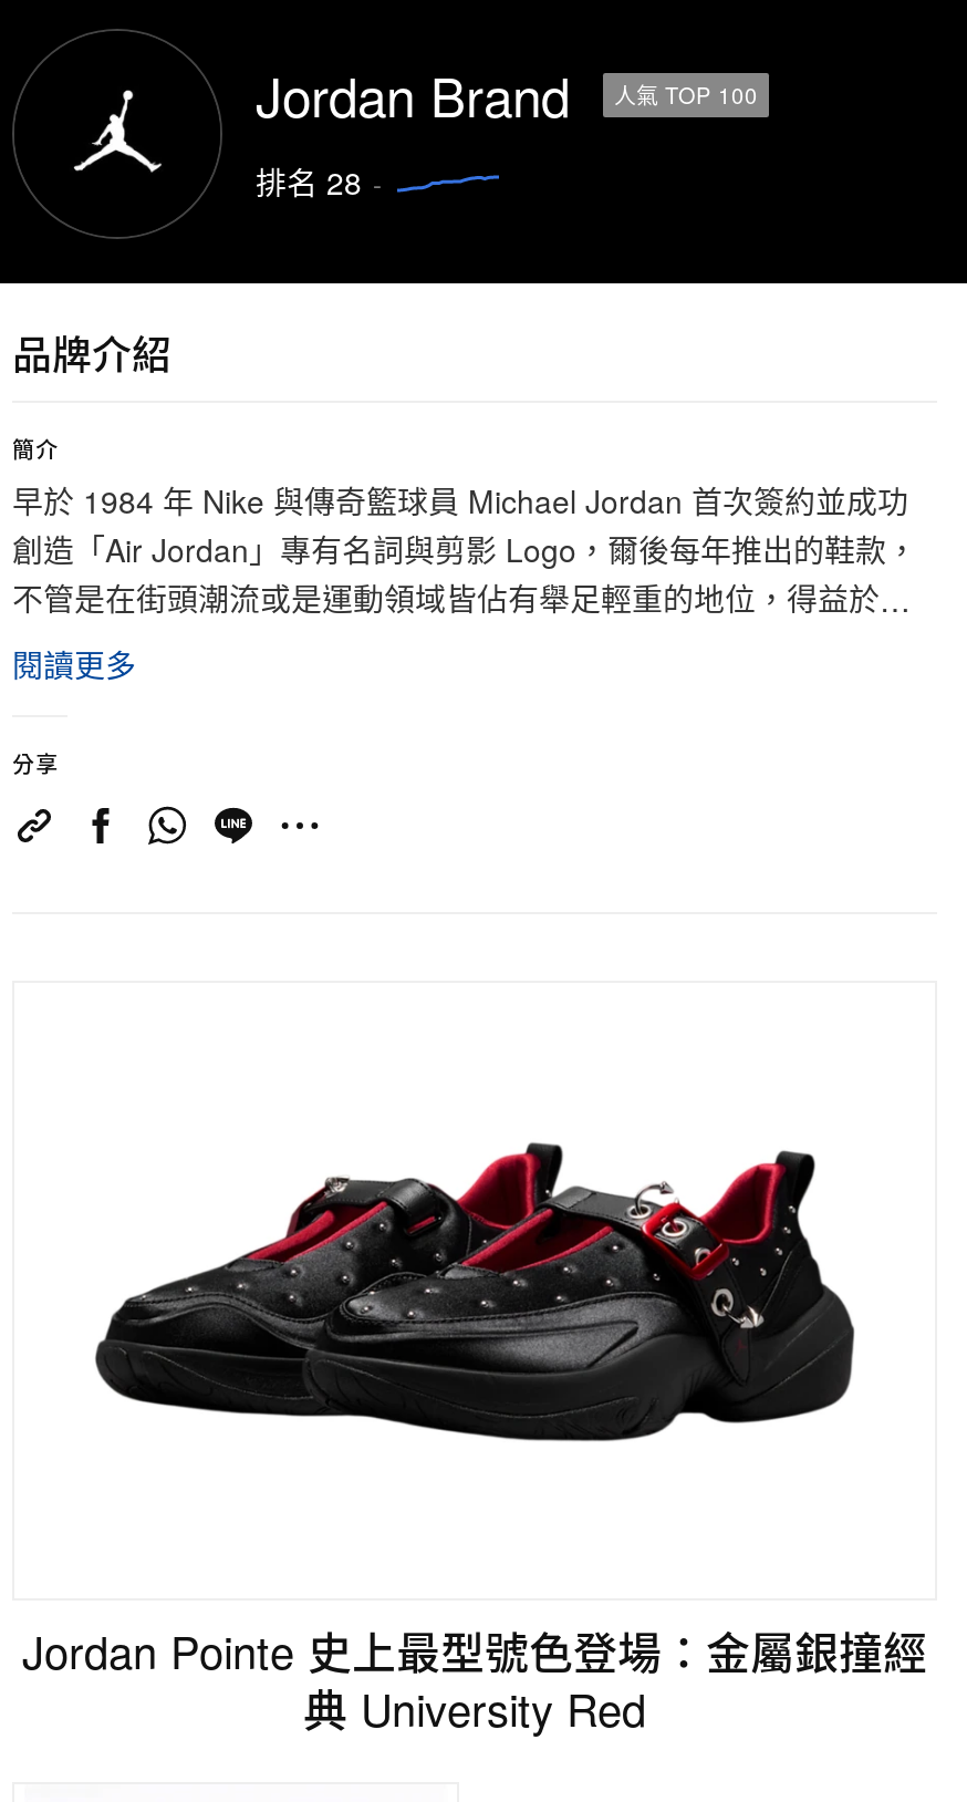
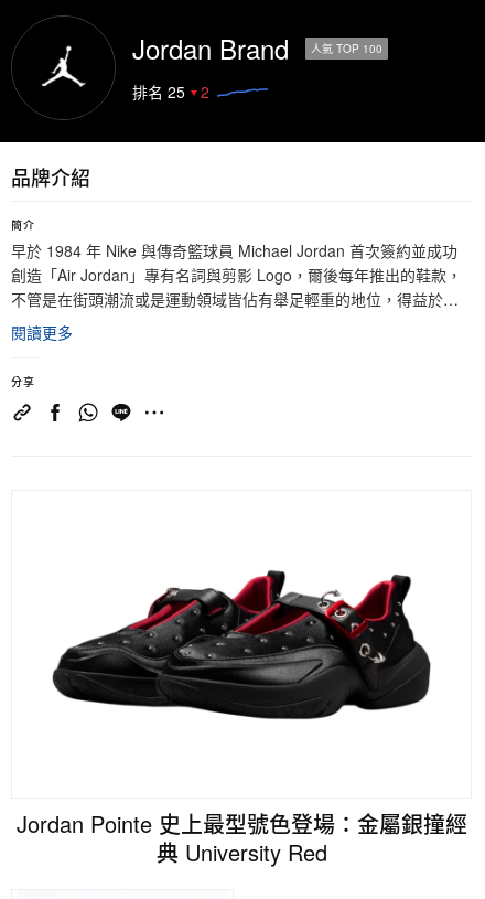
- 排名28 -
+ 排名25
+ 2
